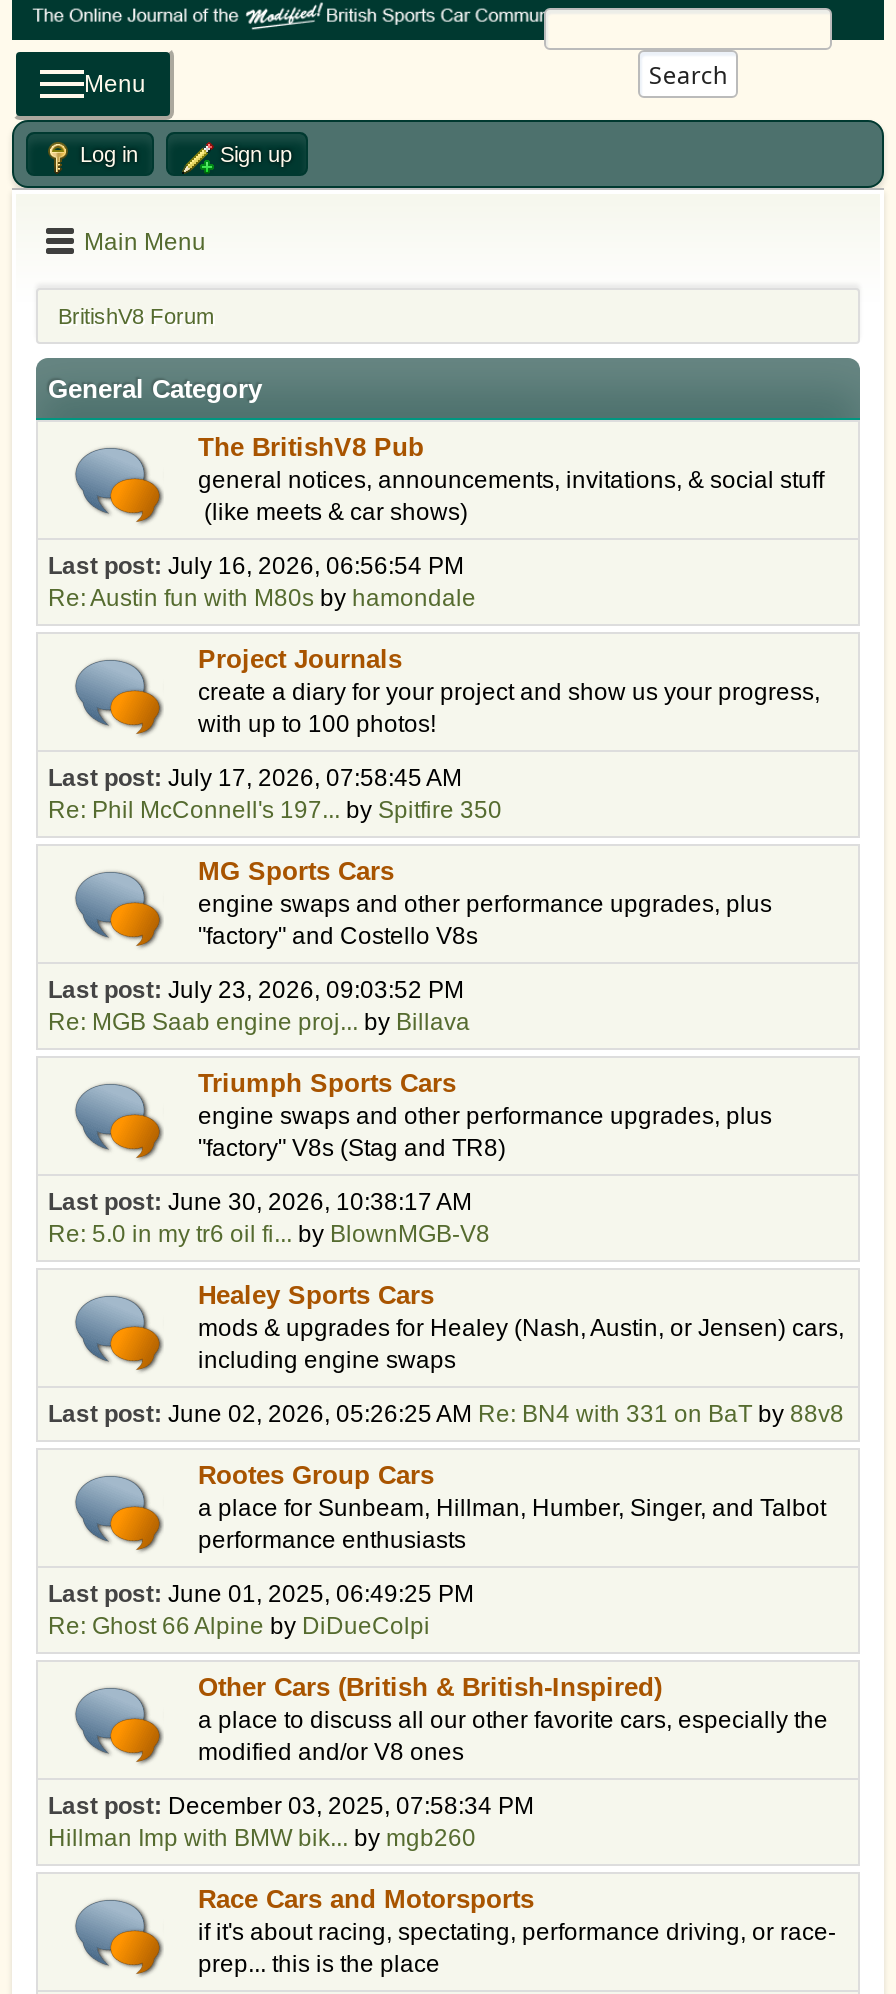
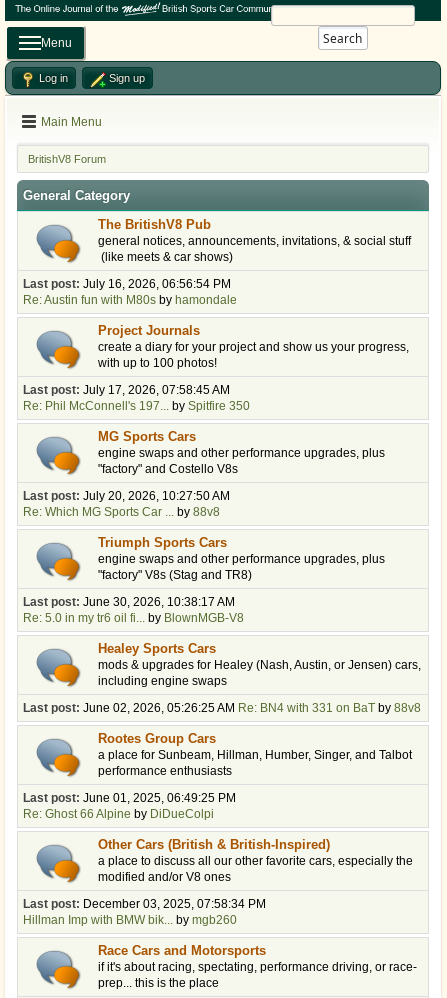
- Last post: July 23, 2026, 09:03:52 PM
- Re: MGB Saab engine proj... by Billava
+ Last post: July 20, 2026, 10:27:50 AM
+ Re: Which MG Sports Car ... by 88v8
